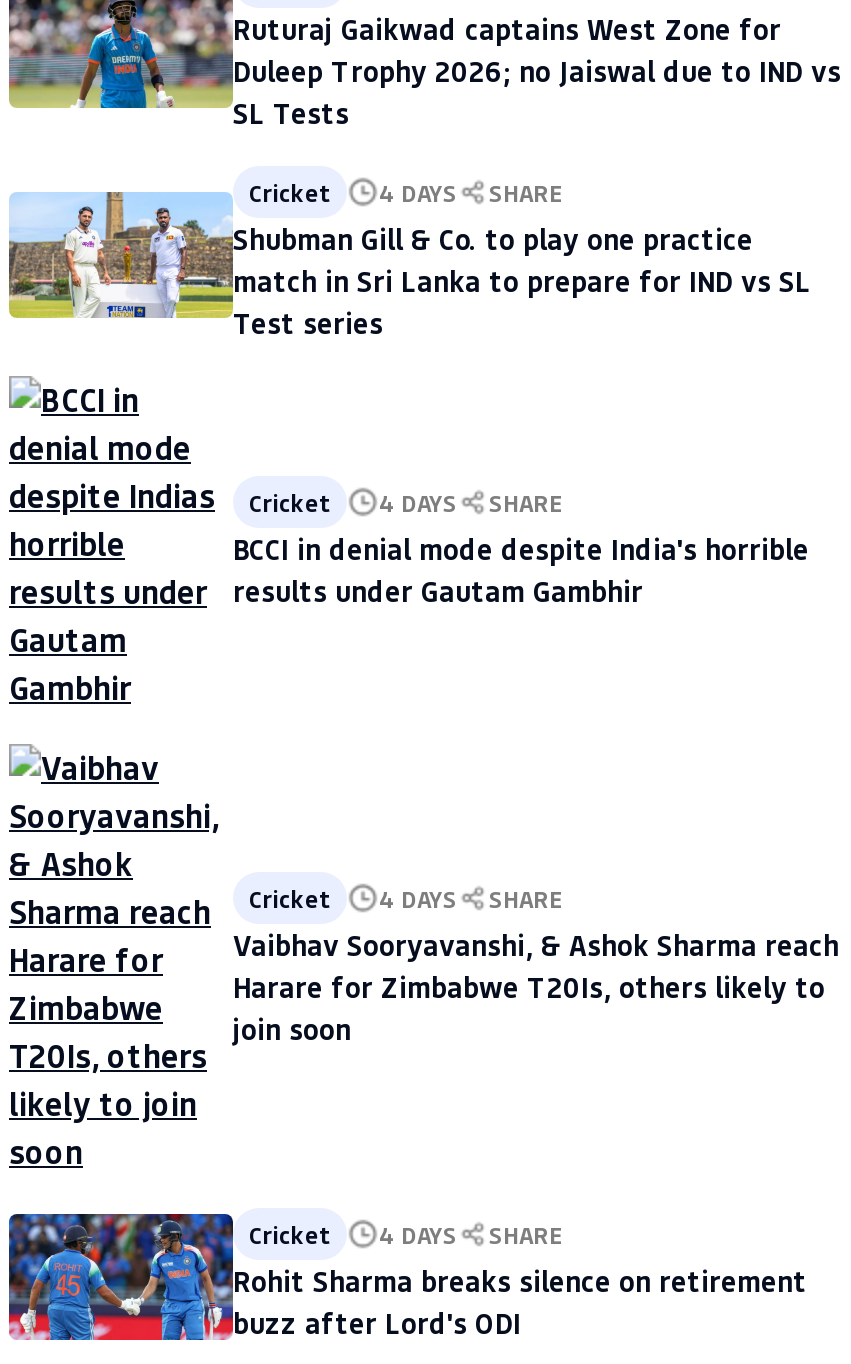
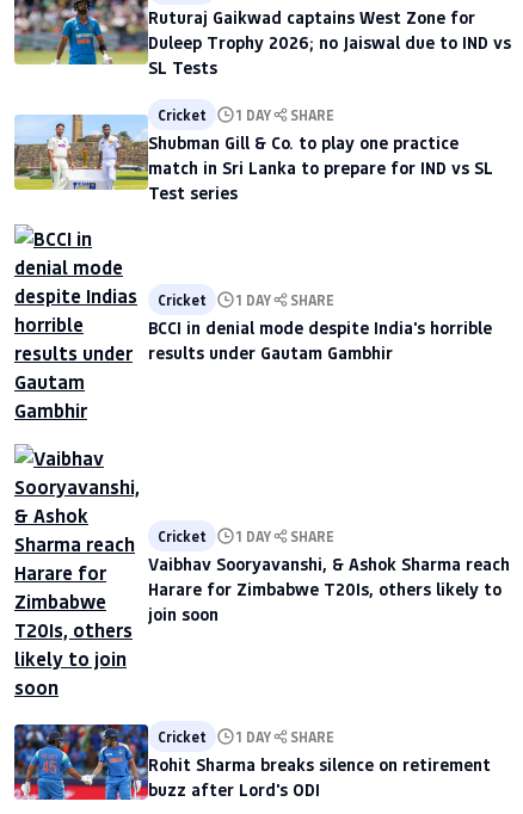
- Cricket 4 DAYS SHARE
+ Cricket 1 DAY SHARE

- Cricket 4 DAYS SHARE
+ Cricket 1 DAY SHARE

- Cricket 4 DAYS SHARE
+ Cricket 1 DAY SHARE

- Cricket 4 DAYS SHARE
+ Cricket 1 DAY SHARE
